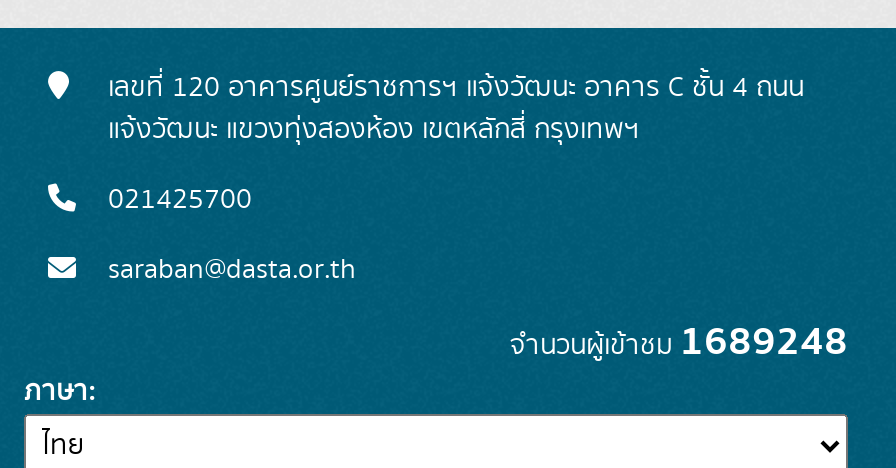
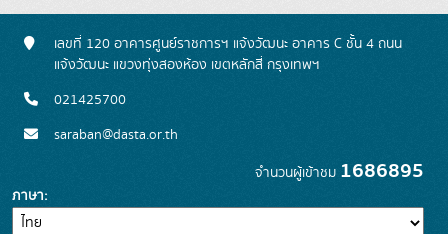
- จำนวนผู้เข้าชม1689248
+ จำนวนผู้เข้าชม1686895
